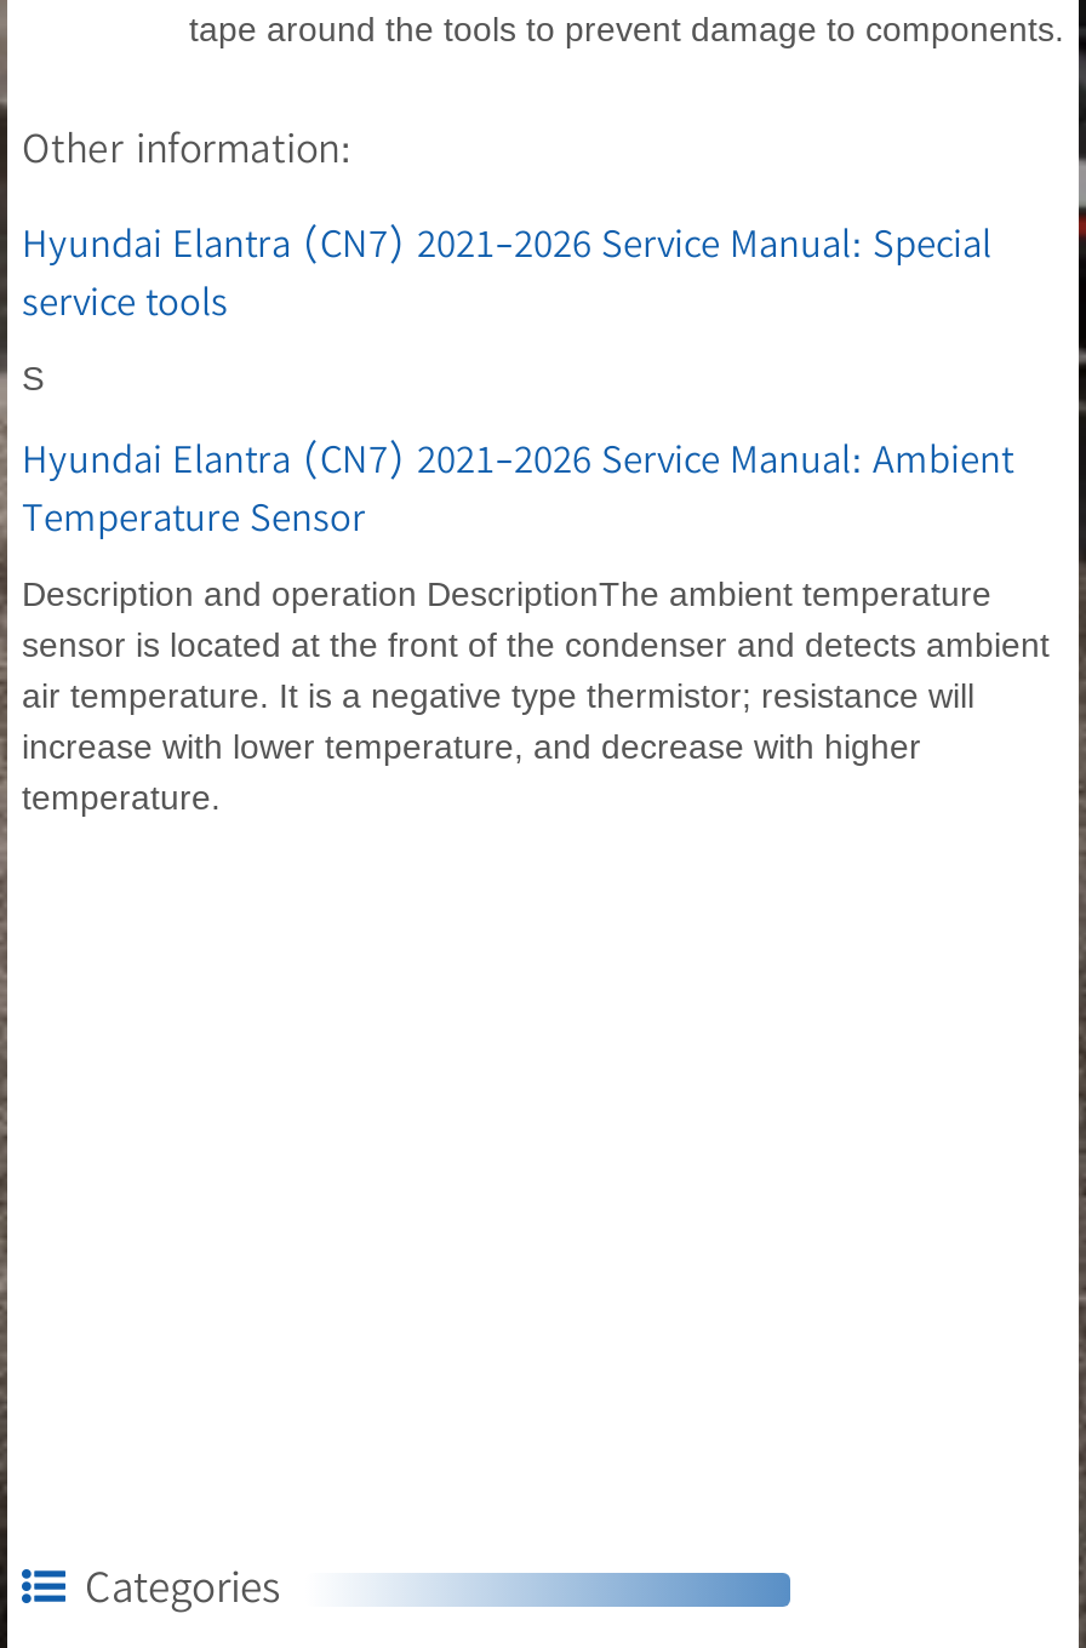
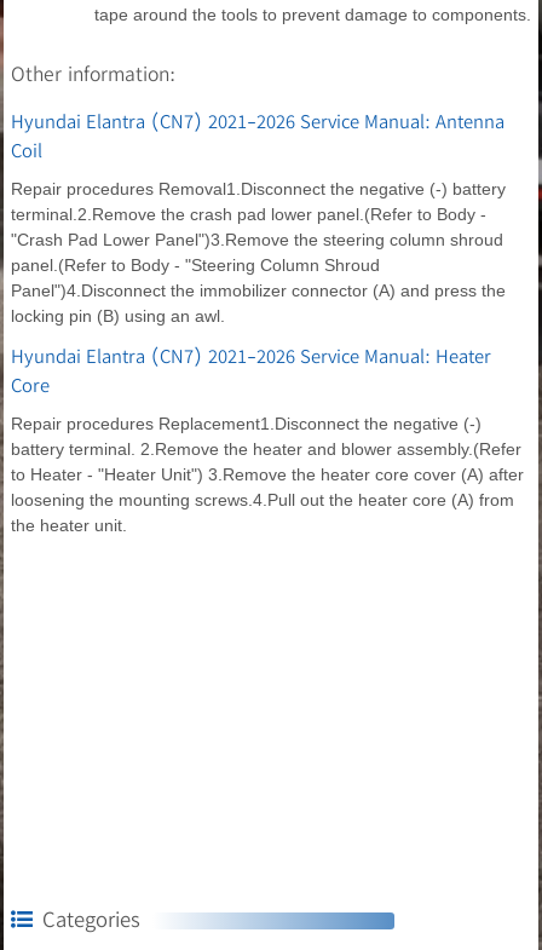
- Hyundai Elantra (CN7) 2021-2026 Service Manual: Special
- service tools
+ Hyundai Elantra (CN7) 2021-2026 Service Manual: Antenna
+ Coil

- S
+ Repair procedures Removal1.Disconnect the negative (-) battery
+ terminal.2.Remove the crash pad lower panel.(Refer to Body -
+ "Crash Pad Lower Panel")3.Remove the steering column shroud
+ panel.(Refer to Body - "Steering Column Shroud
+ Panel")4.Disconnect the immobilizer connector (A) and press the
+ locking pin (B) using an awl.

- Hyundai Elantra (CN7) 2021-2026 Service Manual: Ambient
- Temperature Sensor
+ Hyundai Elantra (CN7) 2021-2026 Service Manual: Heater
+ Core

- Description and operation DescriptionThe ambient temperature
- sensor is located at the front of the condenser and detects ambient
- air temperature. It is a negative type thermistor; resistance will
- increase with lower temperature, and decrease with higher
- temperature.
+ Repair procedures Replacement1.Disconnect the negative (-)
+ battery terminal. 2.Remove the heater and blower assembly.(Refer
+ to Heater - "Heater Unit") 3.Remove the heater core cover (A) after
+ loosening the mounting screws.4.Pull out the heater core (A) from
+ the heater unit.
